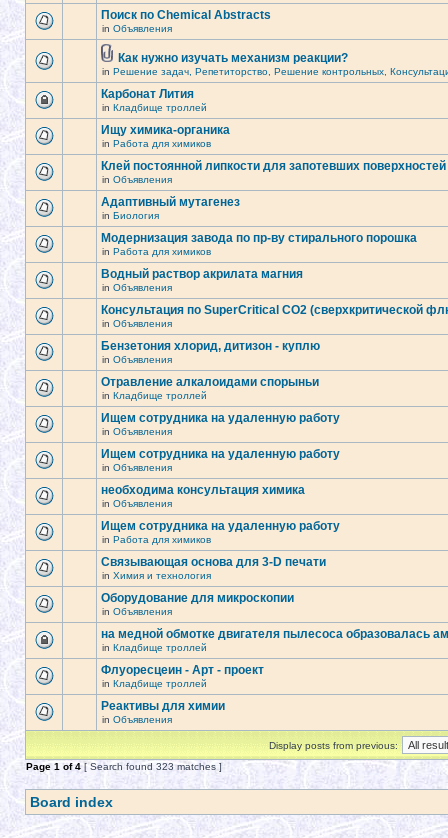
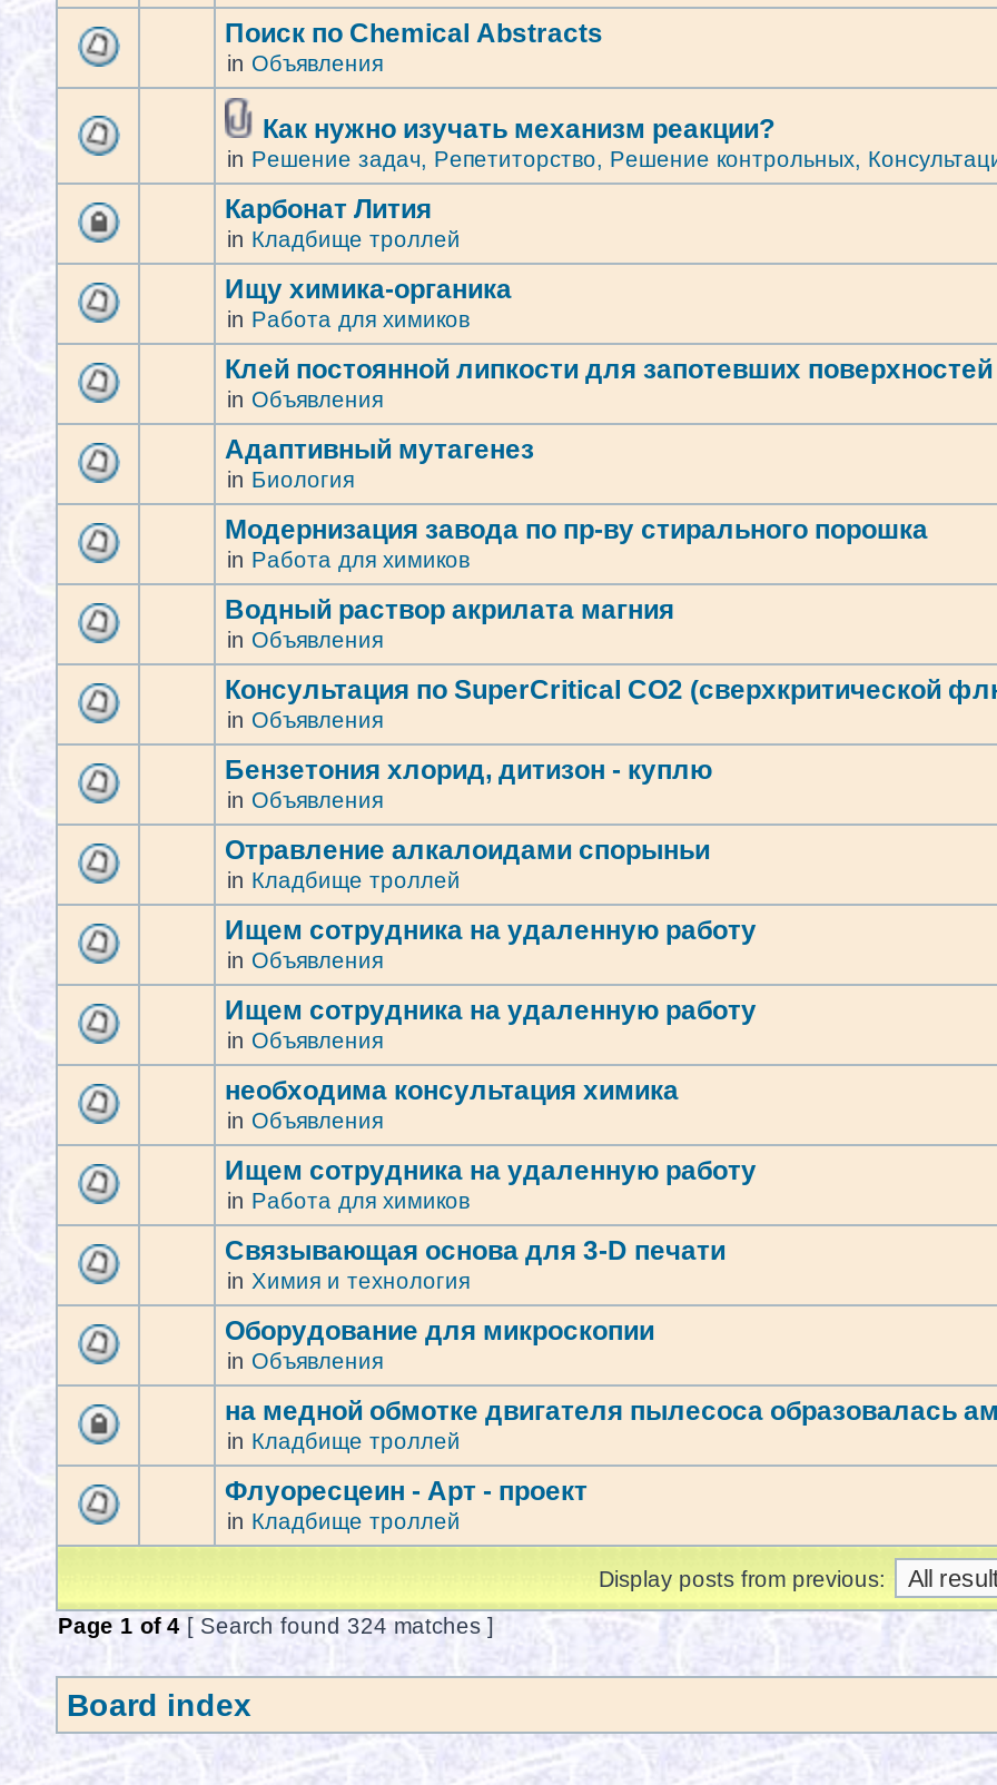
- Реактивы для химии
- in Объявления

- Page 1 of 4 [ Search found 323 matches ]
+ Page 1 of 4 [ Search found 324 matches ]
